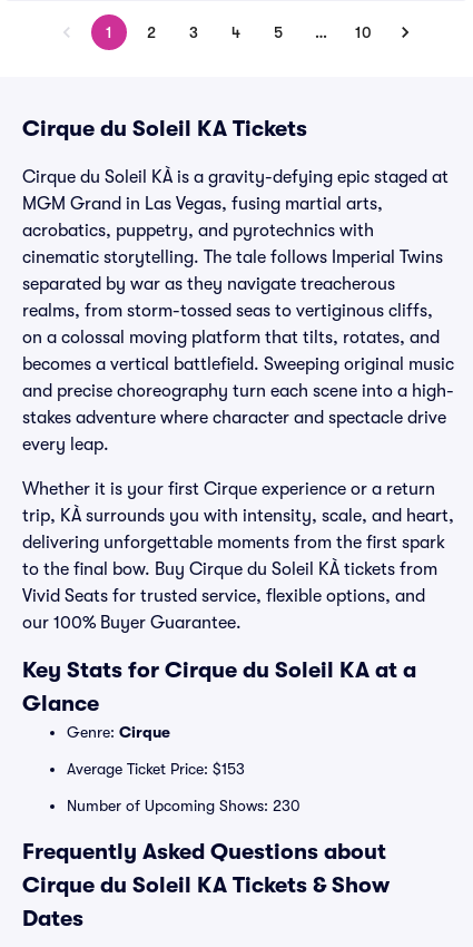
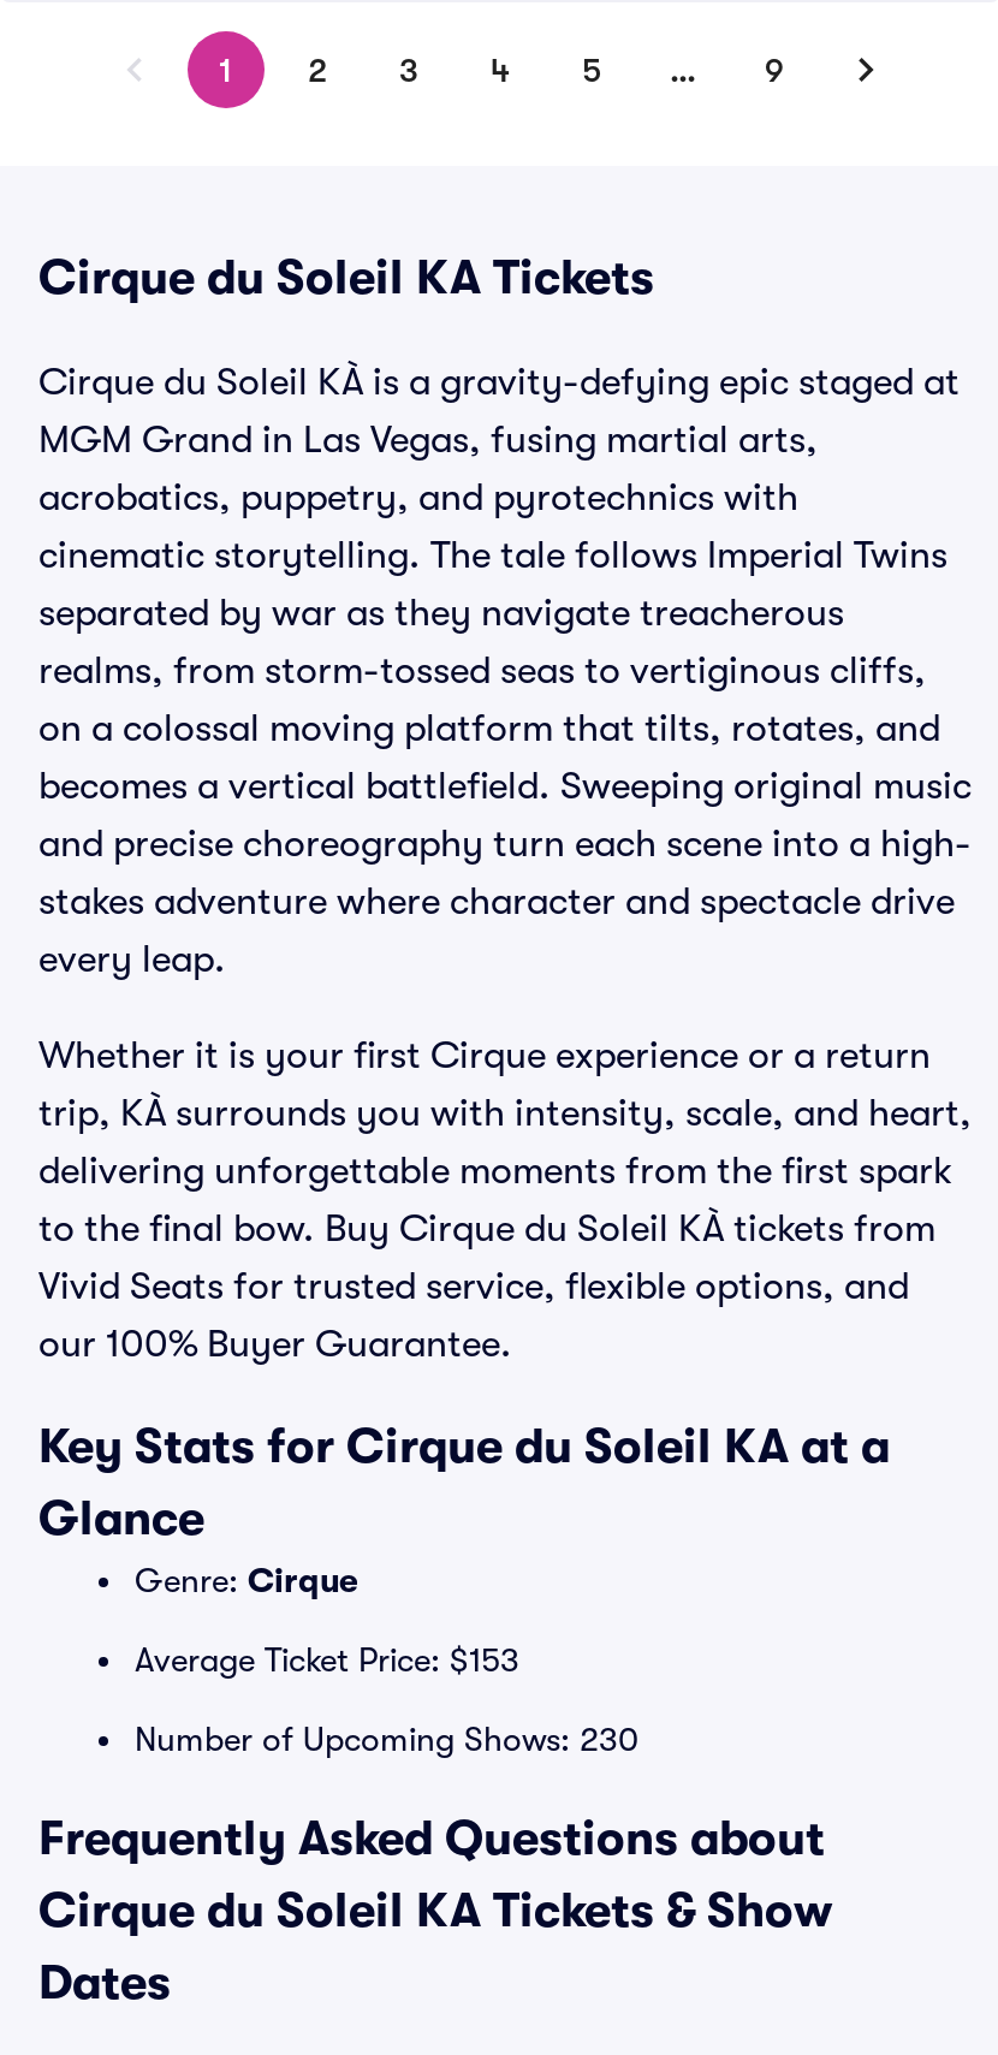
- 10
+ 9
